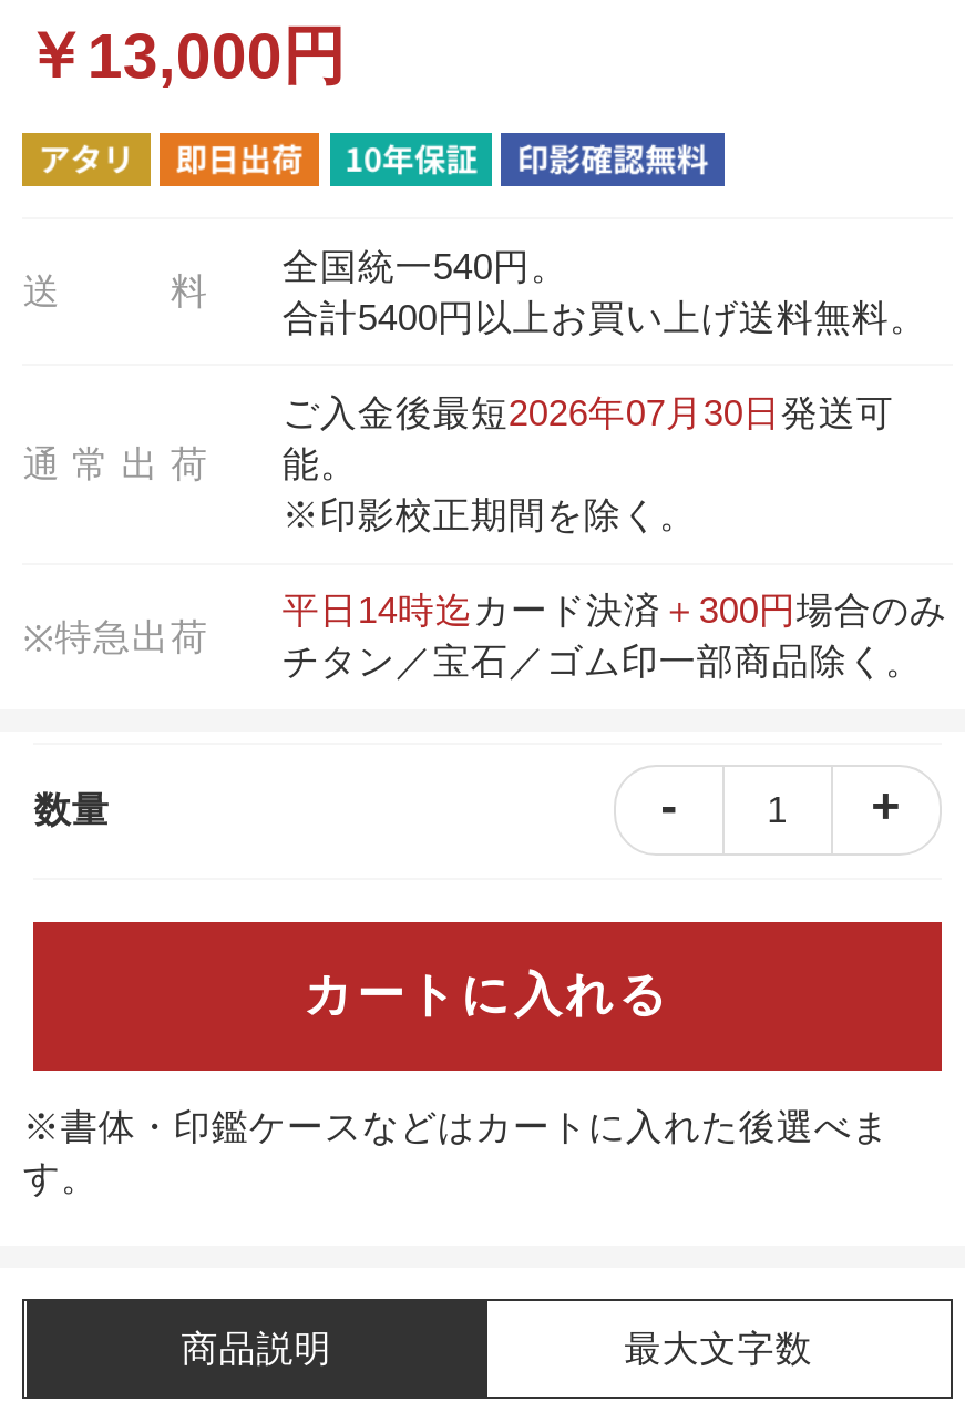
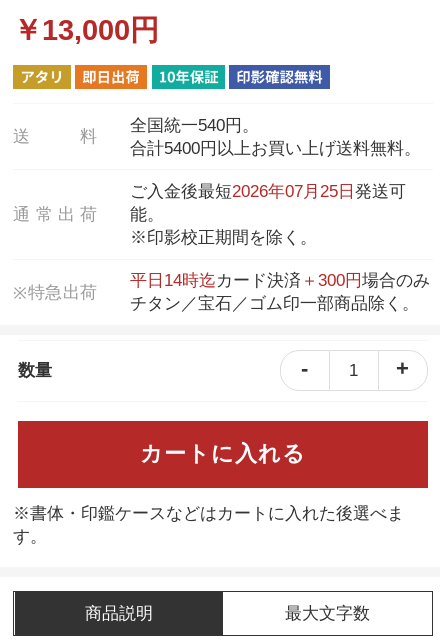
- ご入金後最短2026年07月30日発送可
+ ご入金後最短2026年07月25日発送可
